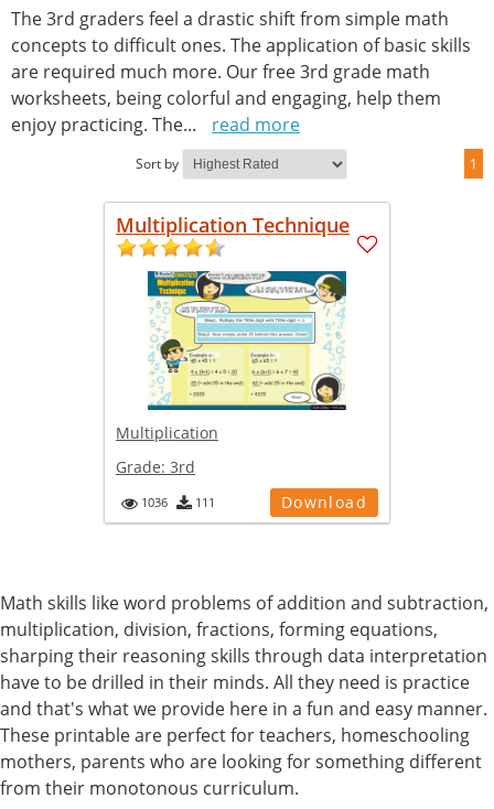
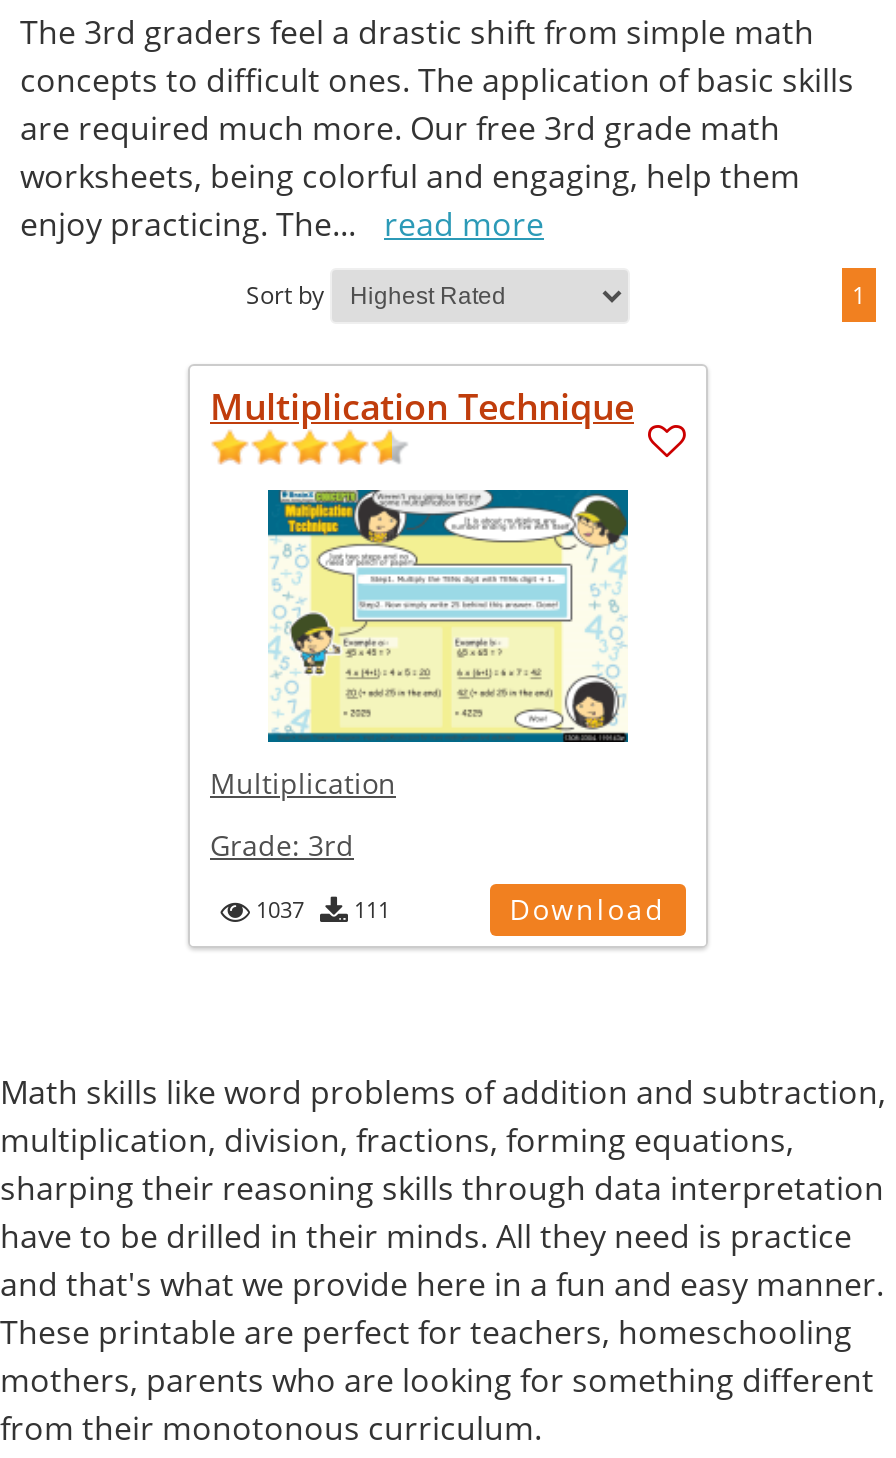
- 1036 111
+ 1037 111
